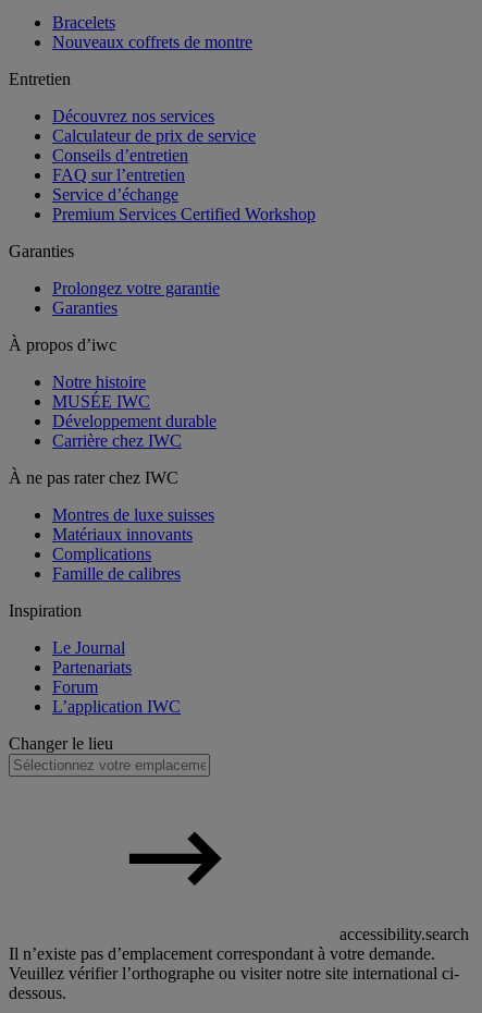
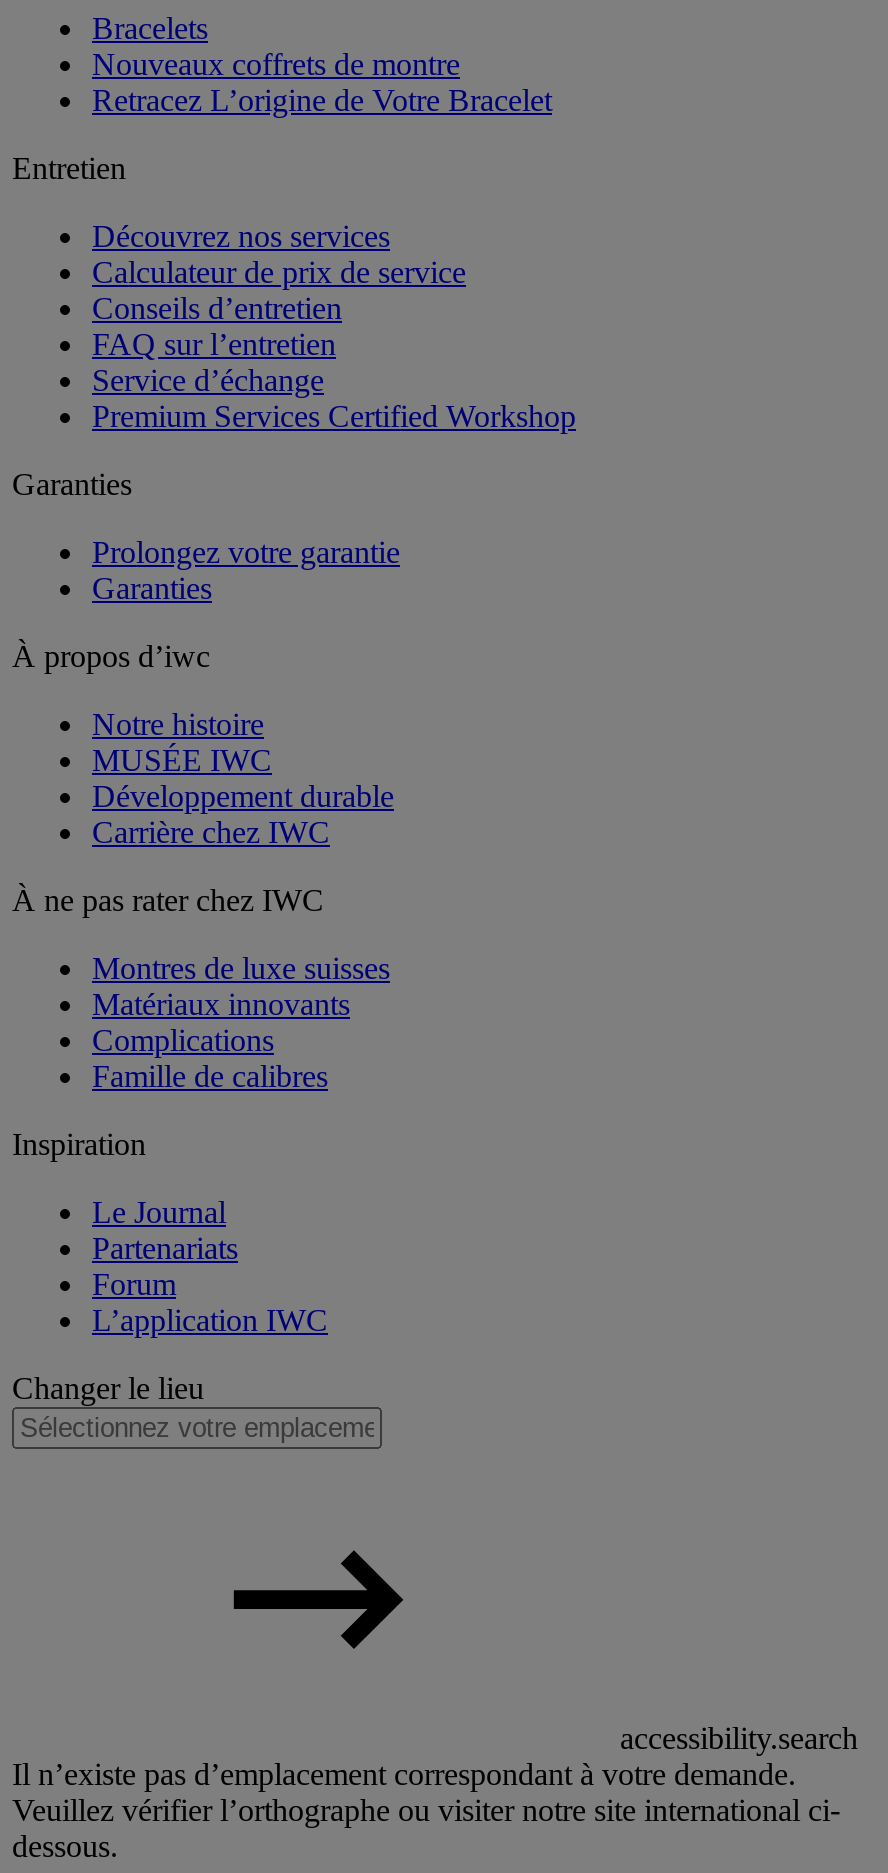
+ Retracez L’origine de Votre Bracelet
